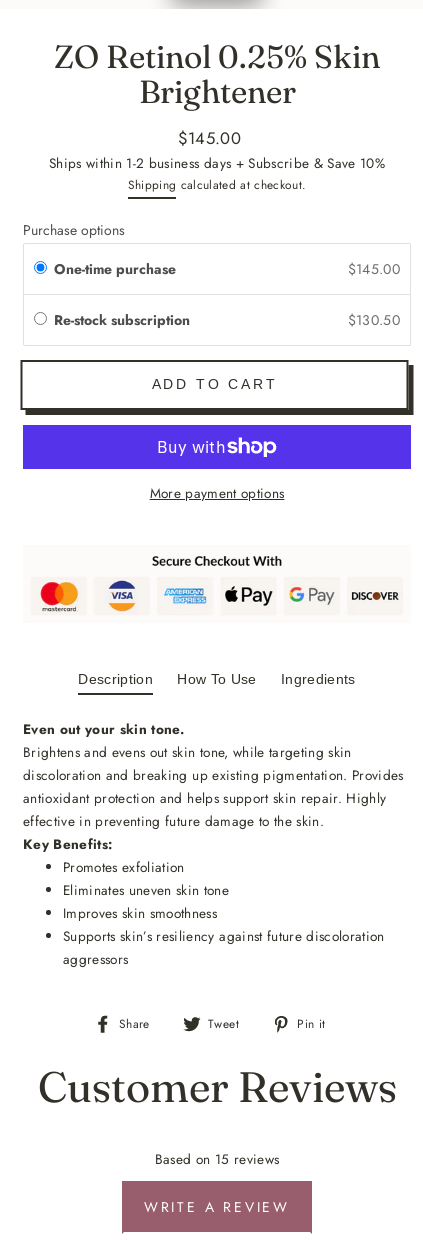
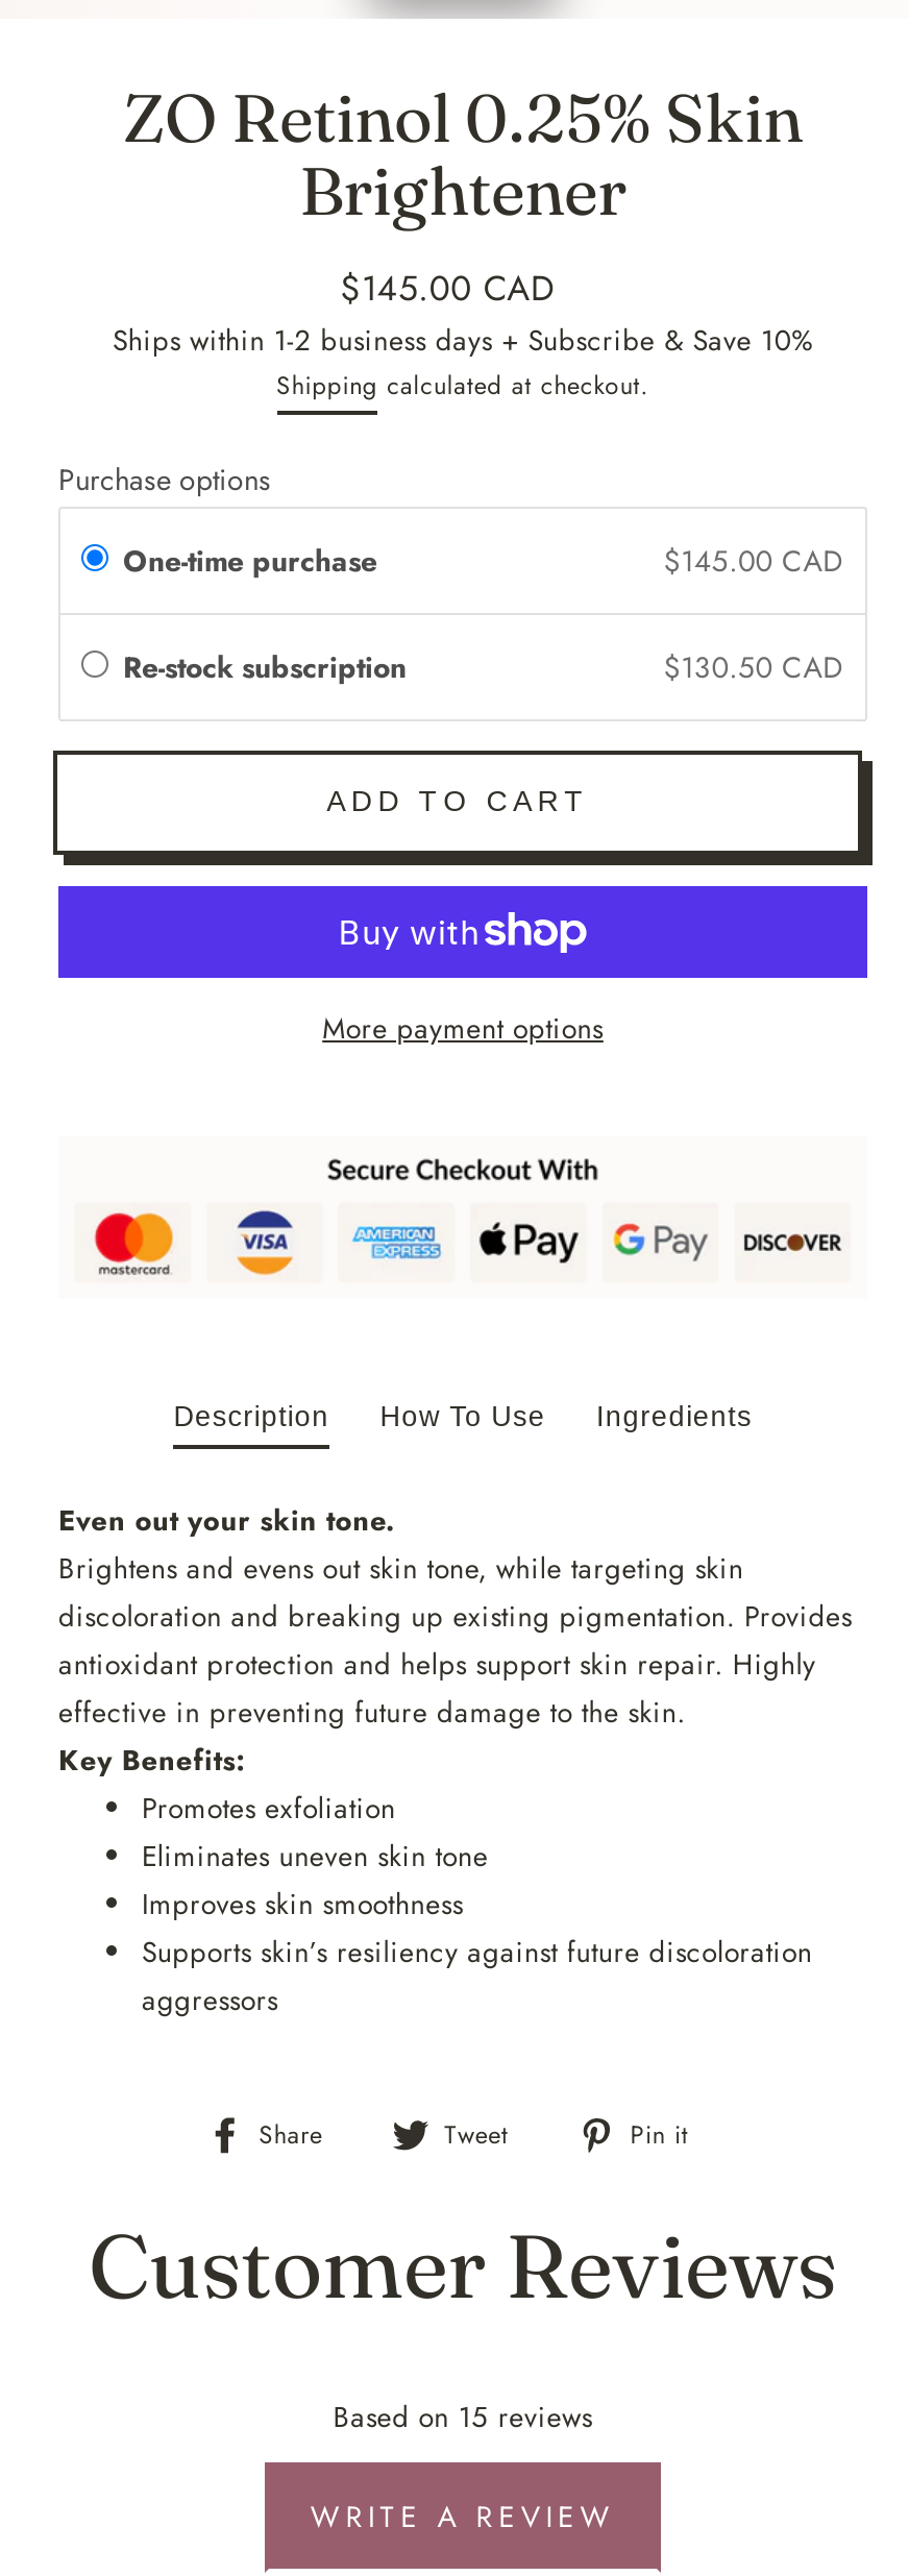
- $145.00
+ $145.00 CAD

- $145.00
+ $145.00 CAD

- $130.50
+ $130.50 CAD
